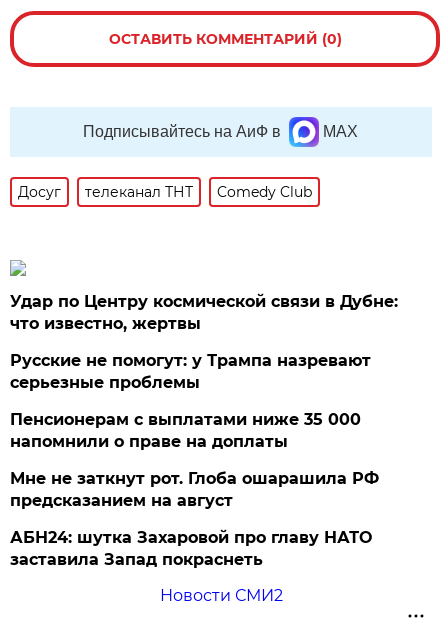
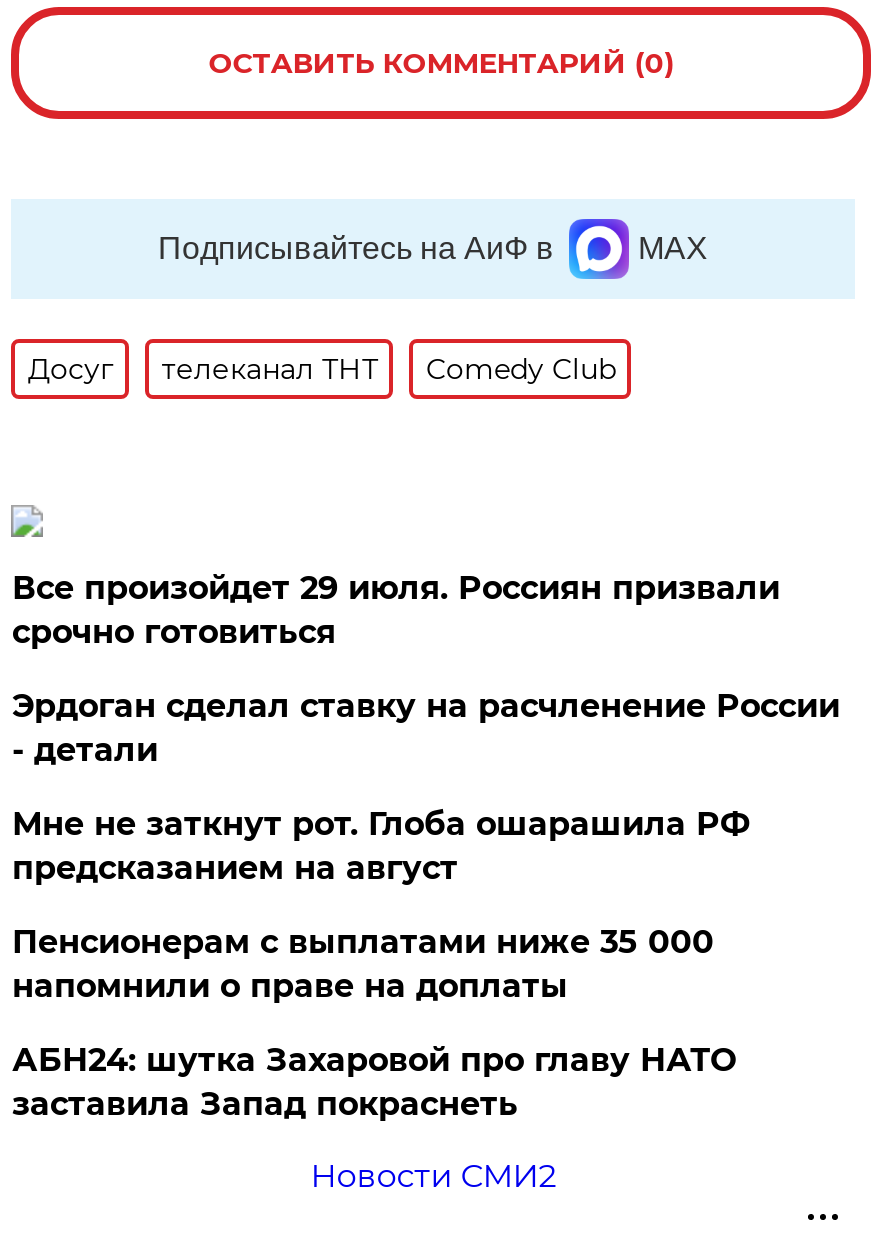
- Удар по Центру космической связи в Дубне:
- что известно, жертвы
- Русские не помогут: у Трампа назревают
- серьезные проблемы
+ Все произойдет 29 июля. Россиян призвали
+ срочно готовиться
+ Эрдоган сделал ставку на расчленение России
+ - детали

moved down: Пенсионерам с выплатами ниже 35 000 | напомнили о праве на доплаты

moved up: Мне не заткнут рот. Глоба ошарашила РФ | предсказанием на август
